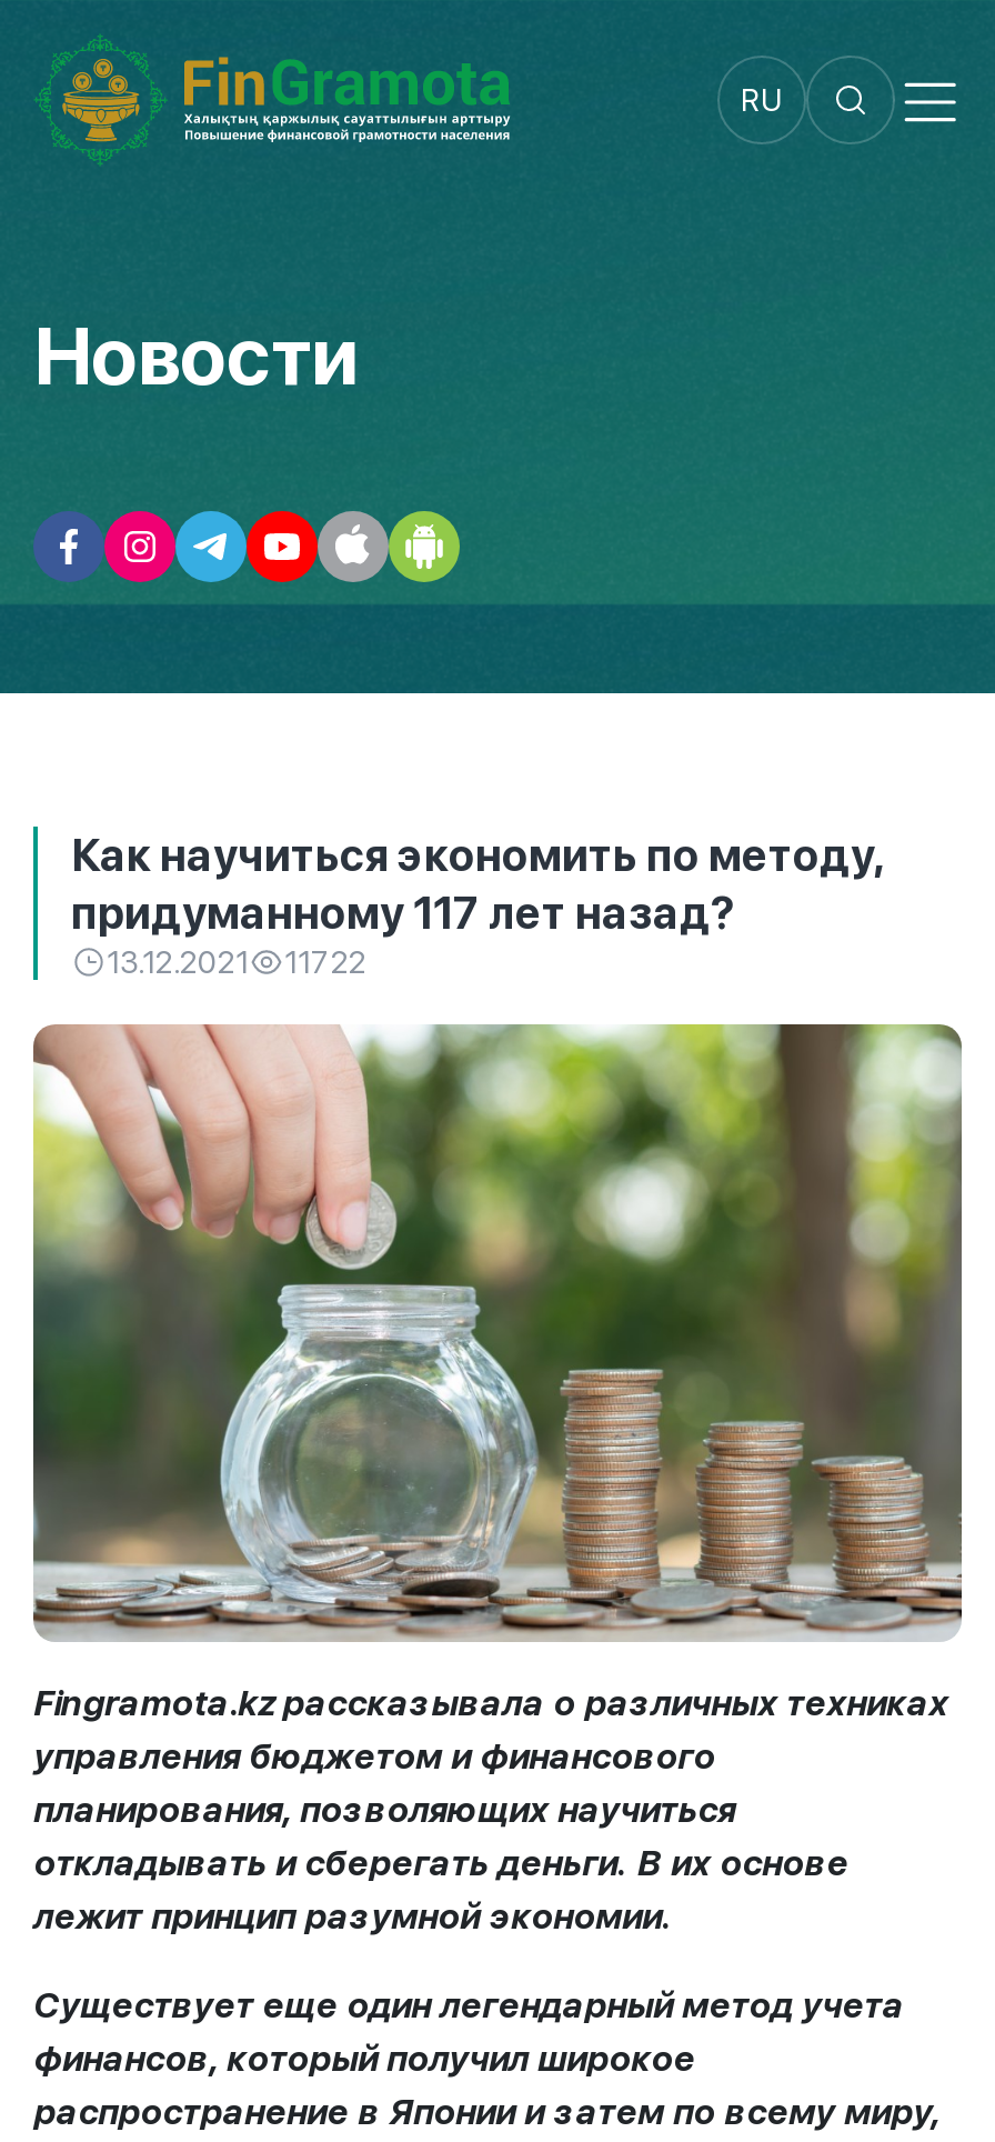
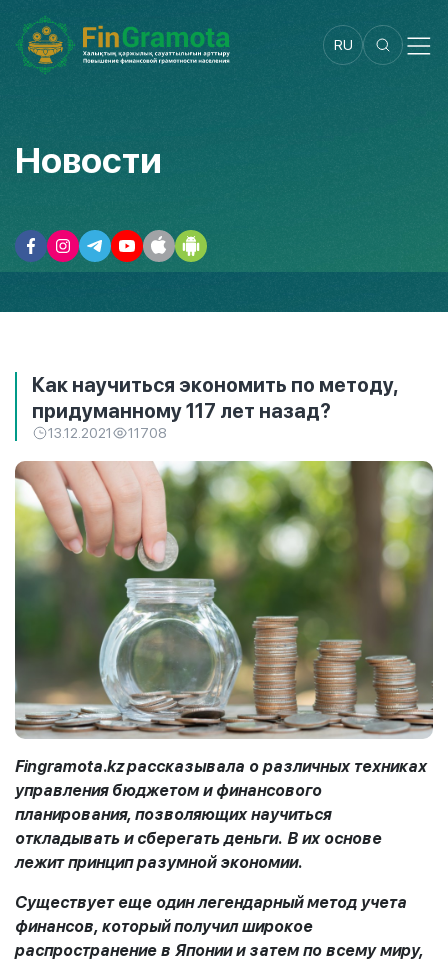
- 13.12.2021 11722
+ 13.12.2021 11708
